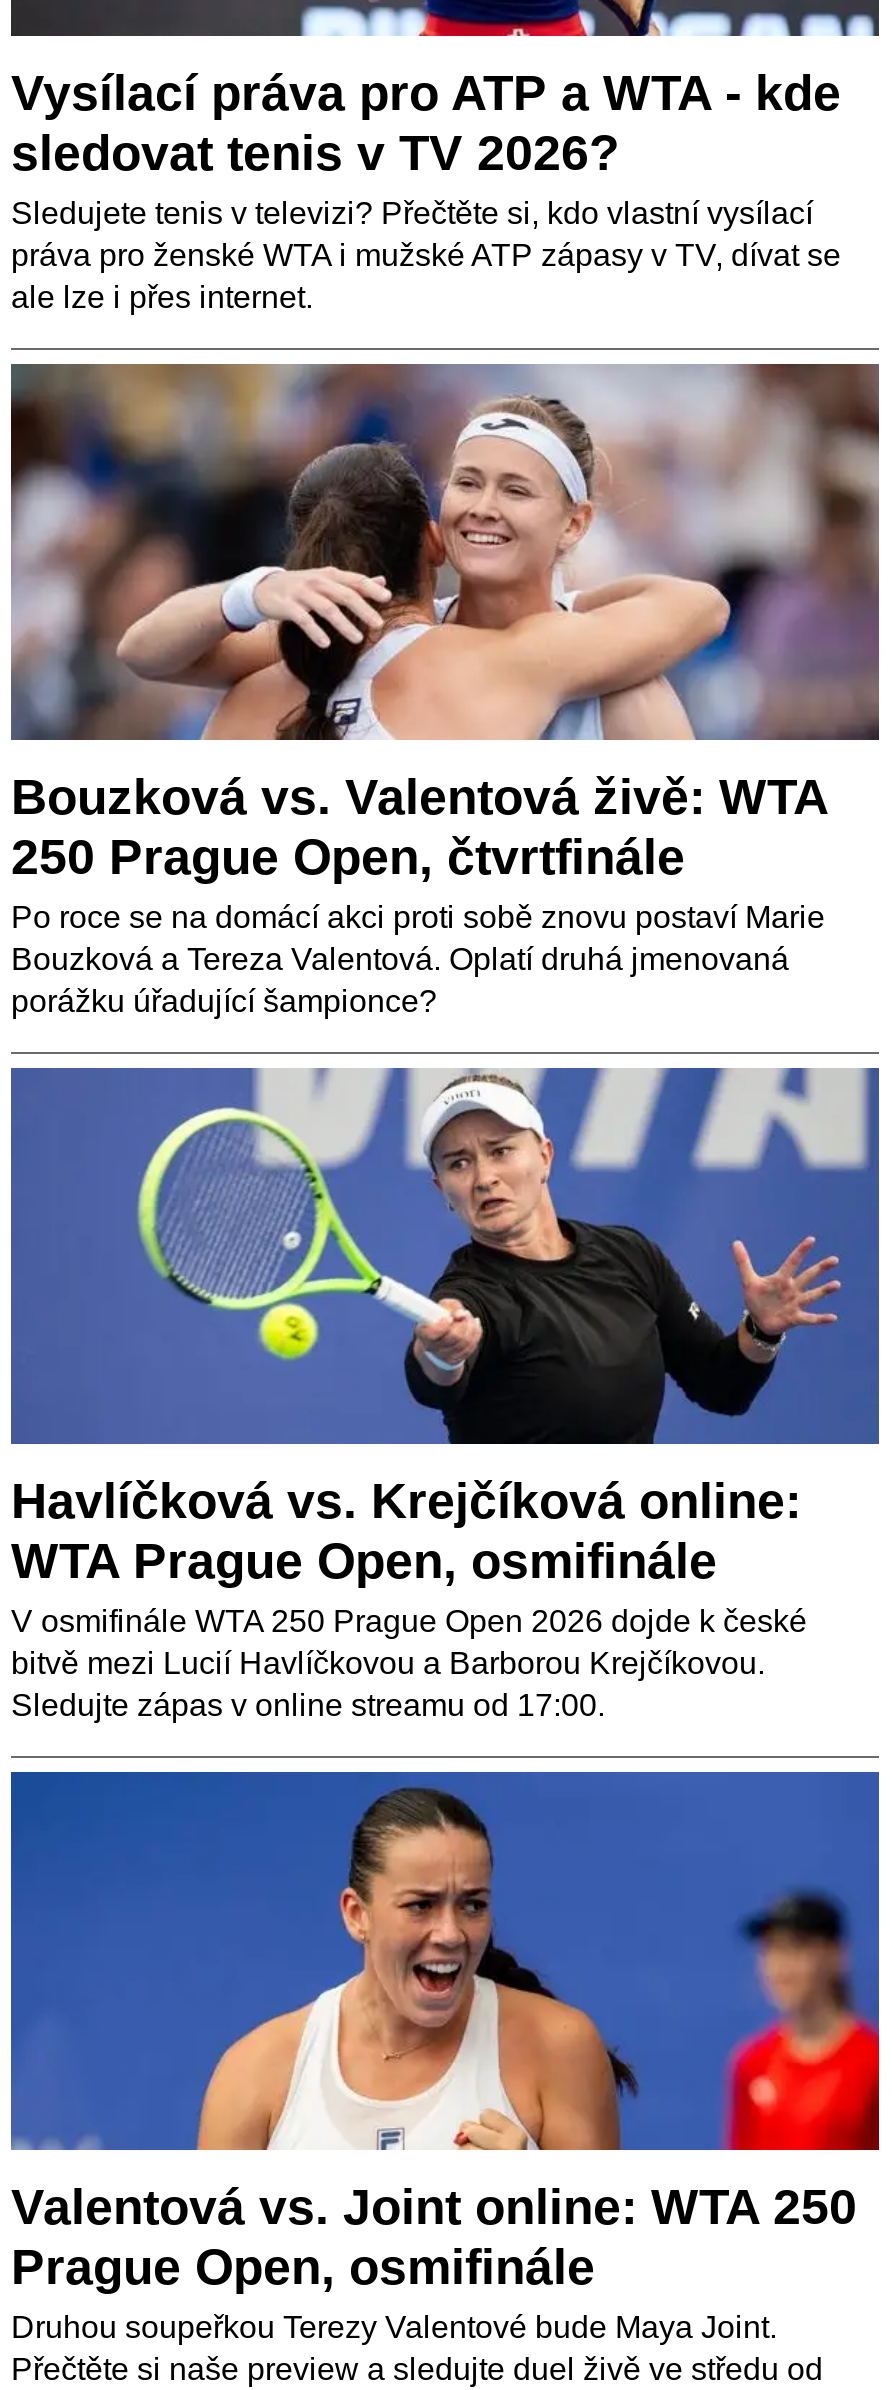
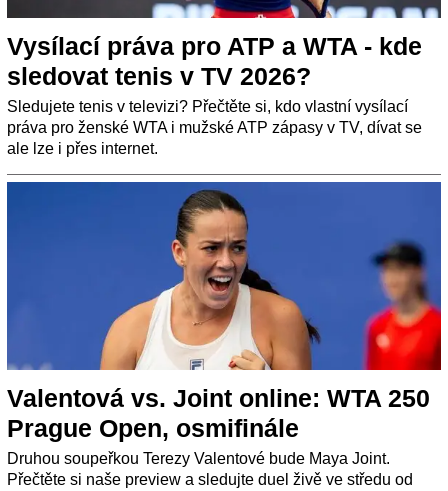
- [image]
- Bouzková vs. Valentová živě: WTA
- 250 Prague Open, čtvrtfinále
- Po roce se na domácí akci proti sobě znovu postaví Marie
- Bouzková a Tereza Valentová. Oplatí druhá jmenovaná
- porážku úřadující šampionce?

- [image]
- Havlíčková vs. Krejčíková online:
- WTA Prague Open, osmifinále
- V osmifinále WTA 250 Prague Open 2026 dojde k české
- bitvě mezi Lucií Havlíčkovou a Barborou Krejčíkovou.
- Sledujte zápas v online streamu od 17:00.
